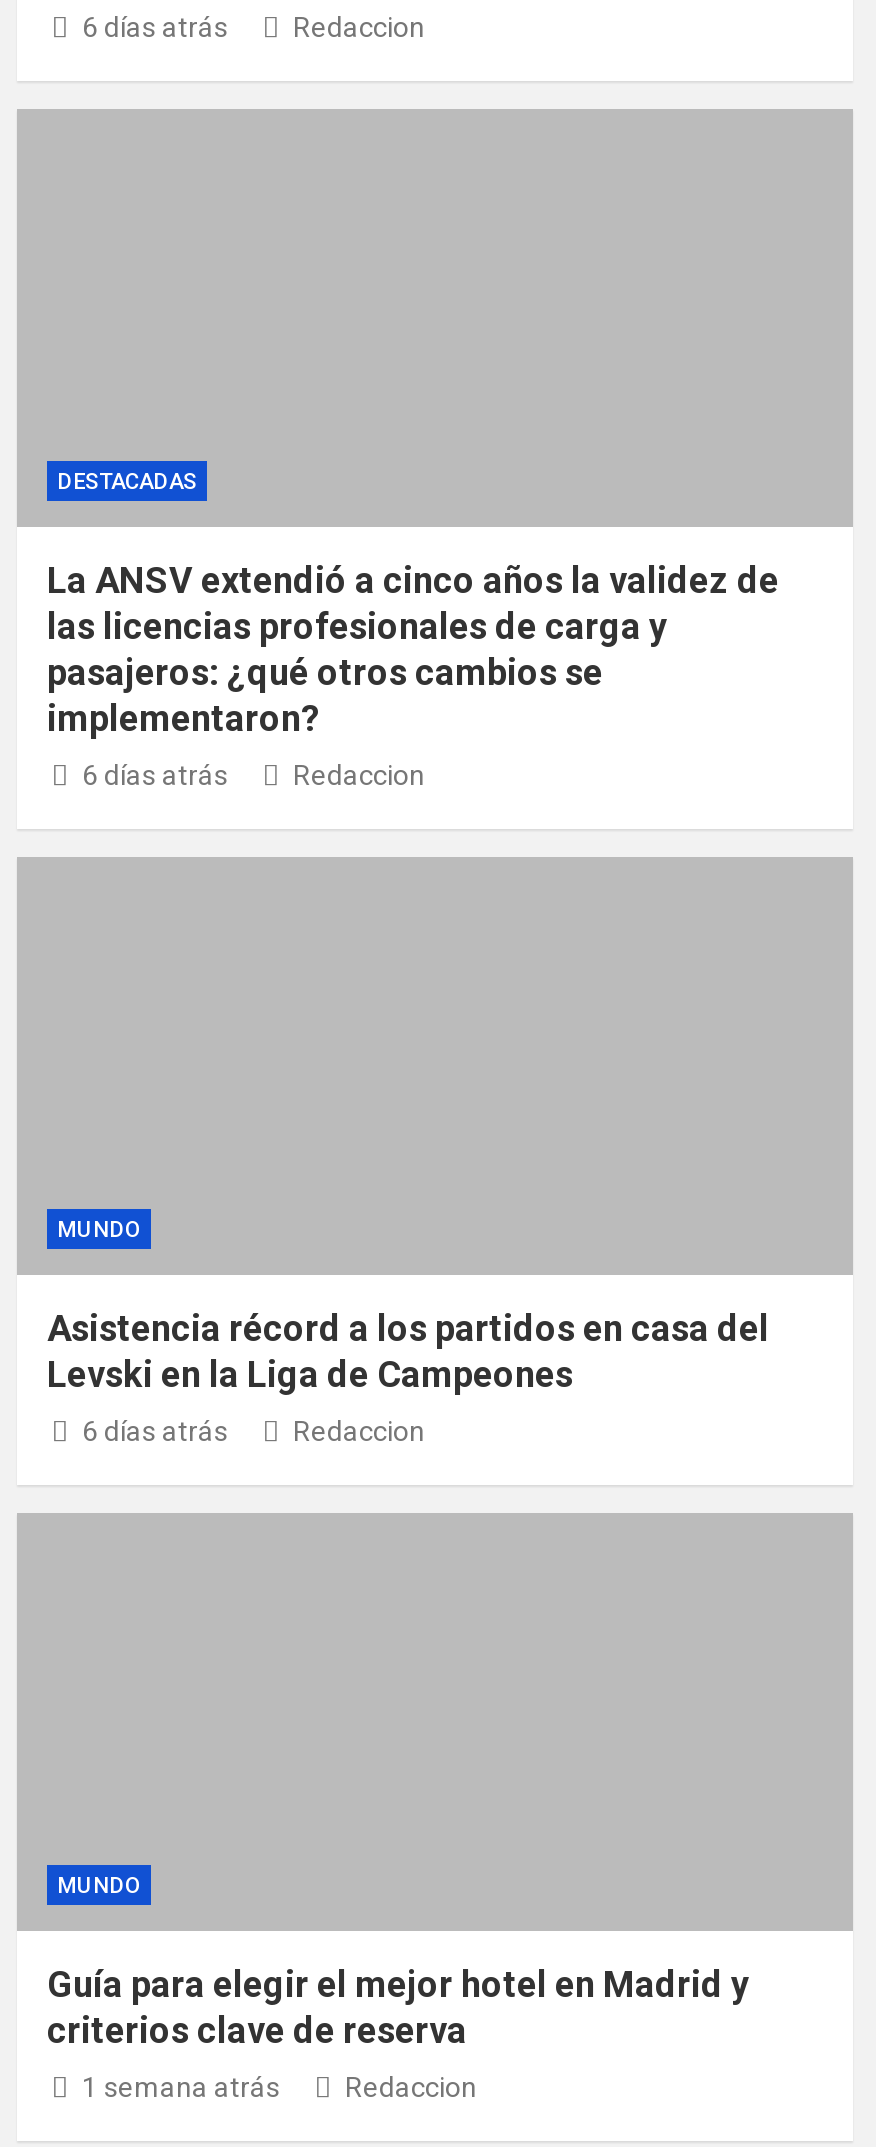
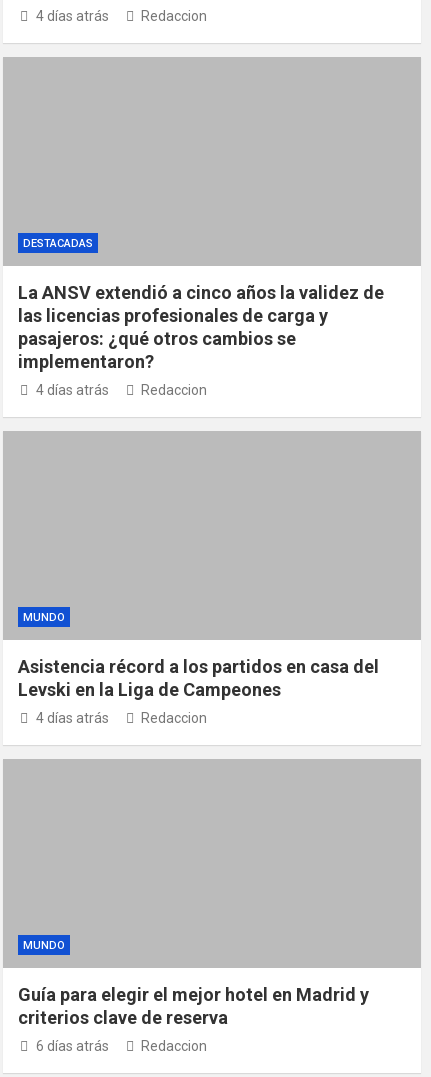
- 6 días atrás
+ 4 días atrás

- 6 días atrás
+ 4 días atrás

- 6 días atrás
+ 4 días atrás

- 1 semana atrás
+ 6 días atrás
